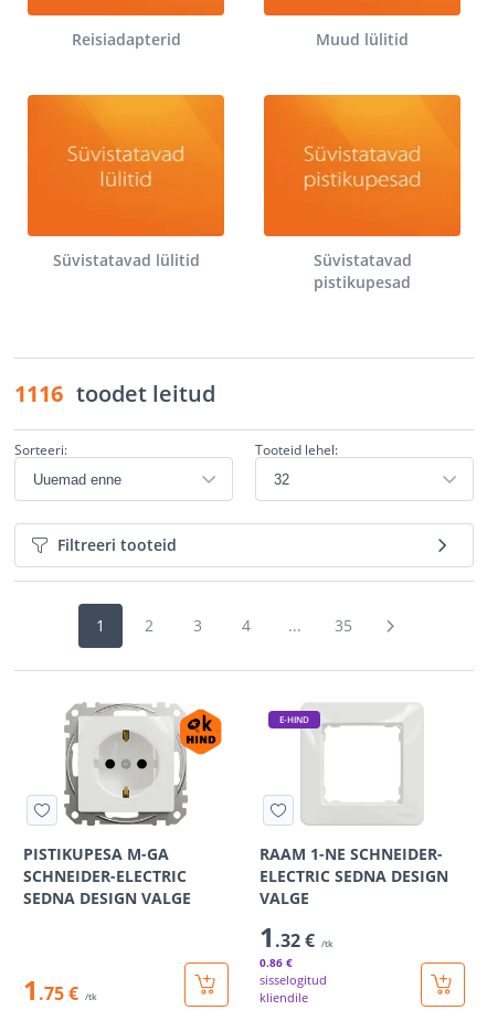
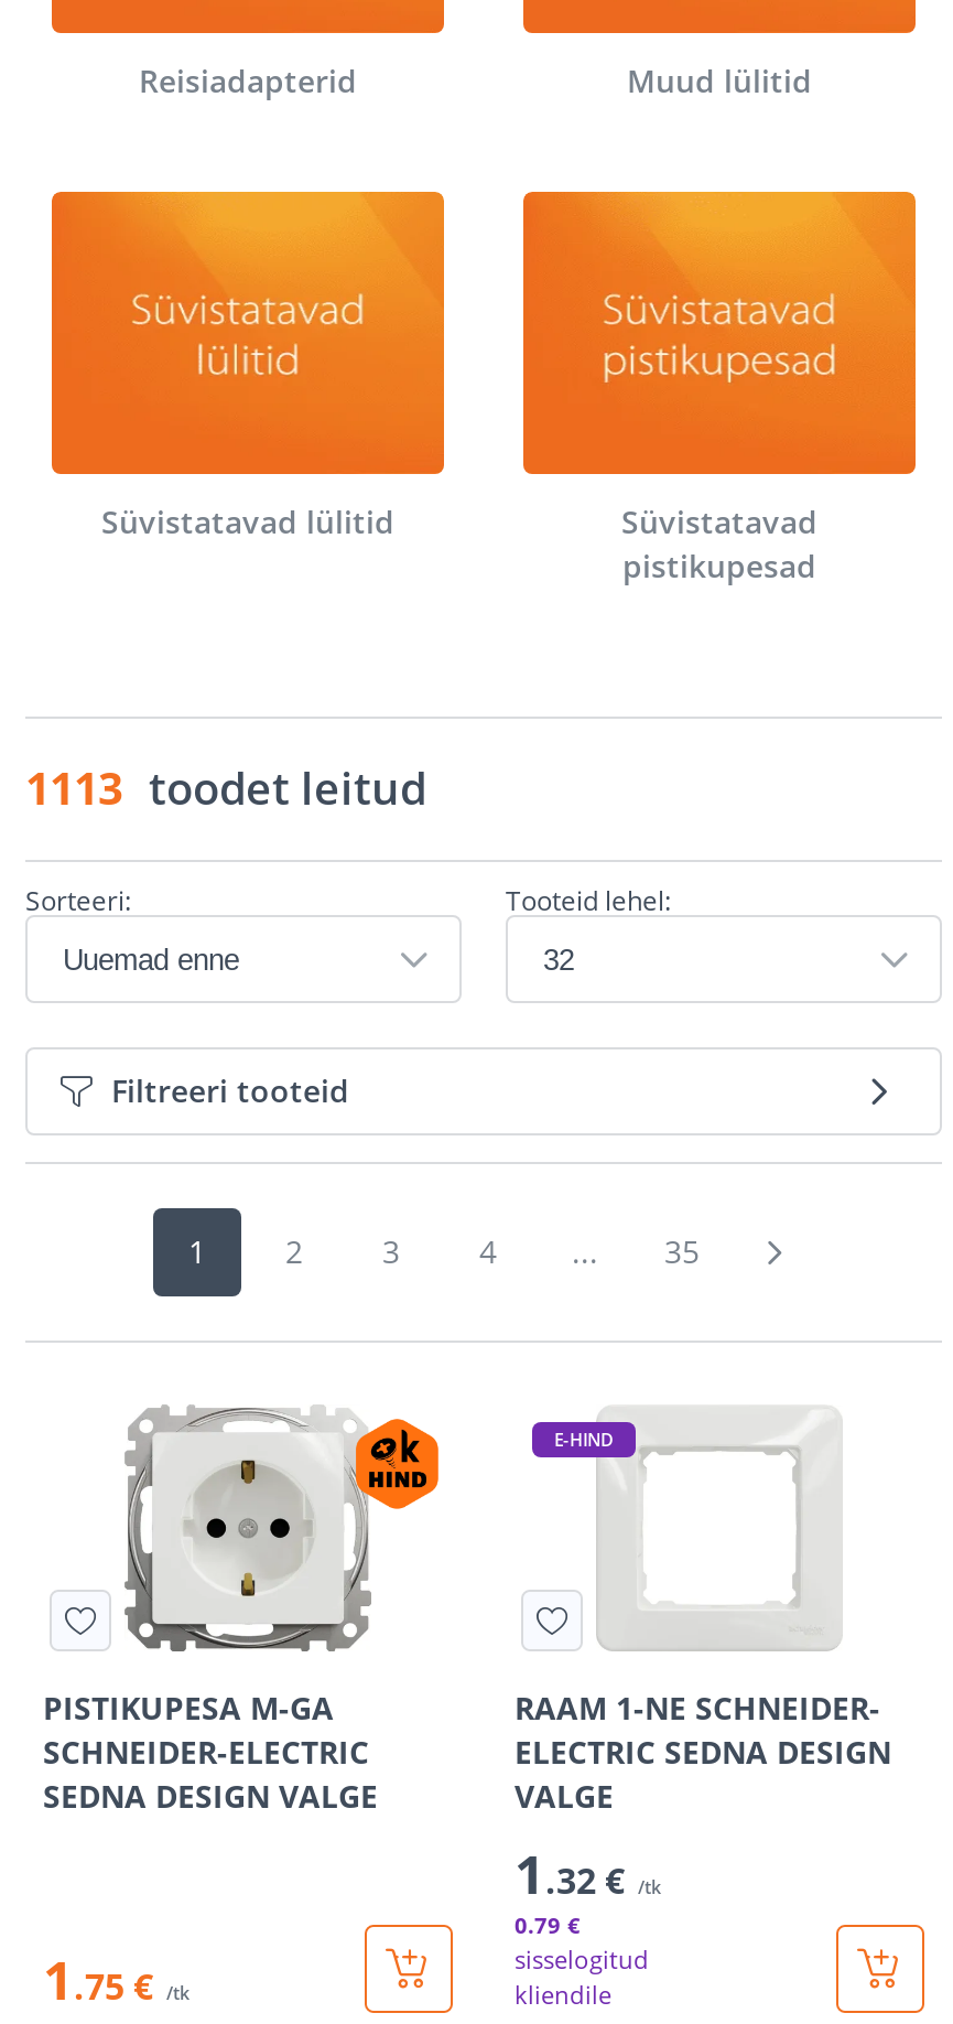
- 1116 toodet leitud
+ 1113 toodet leitud

- 0.86 €
+ 0.79 €
